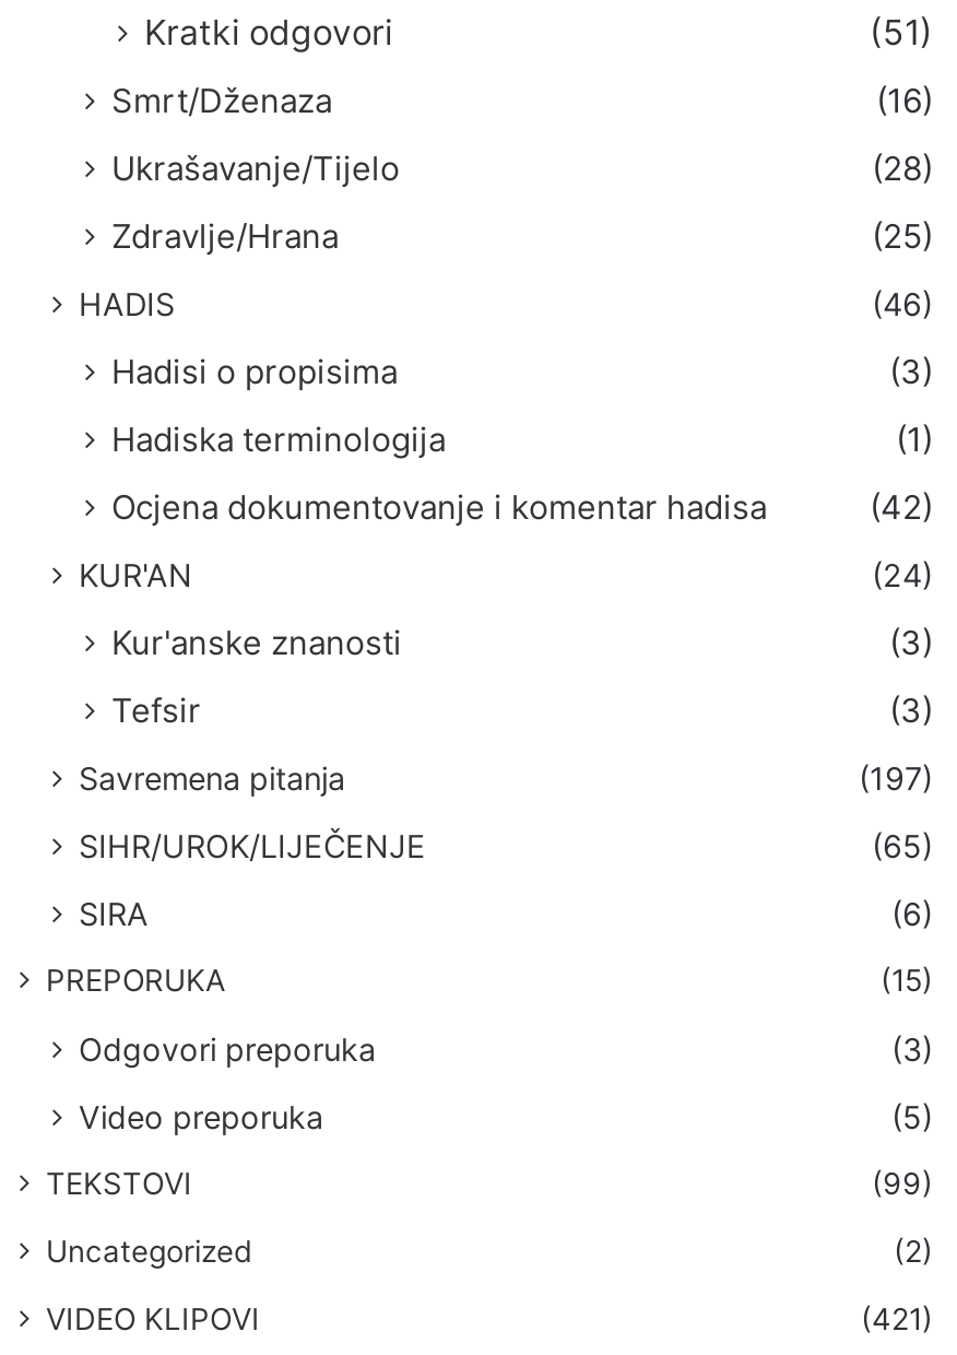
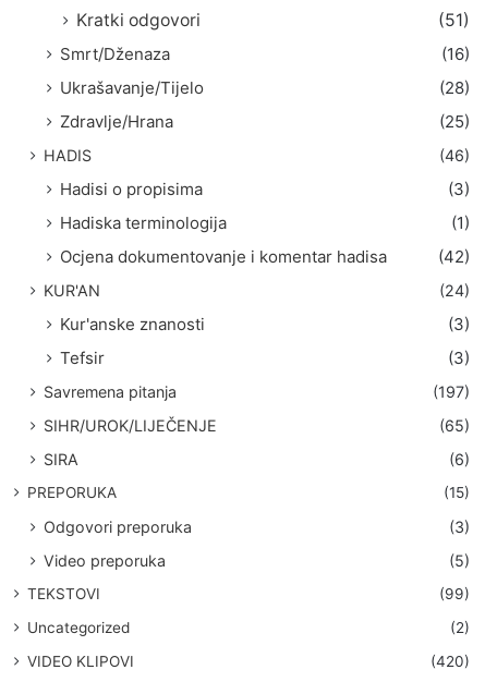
- (421)
+ (420)
